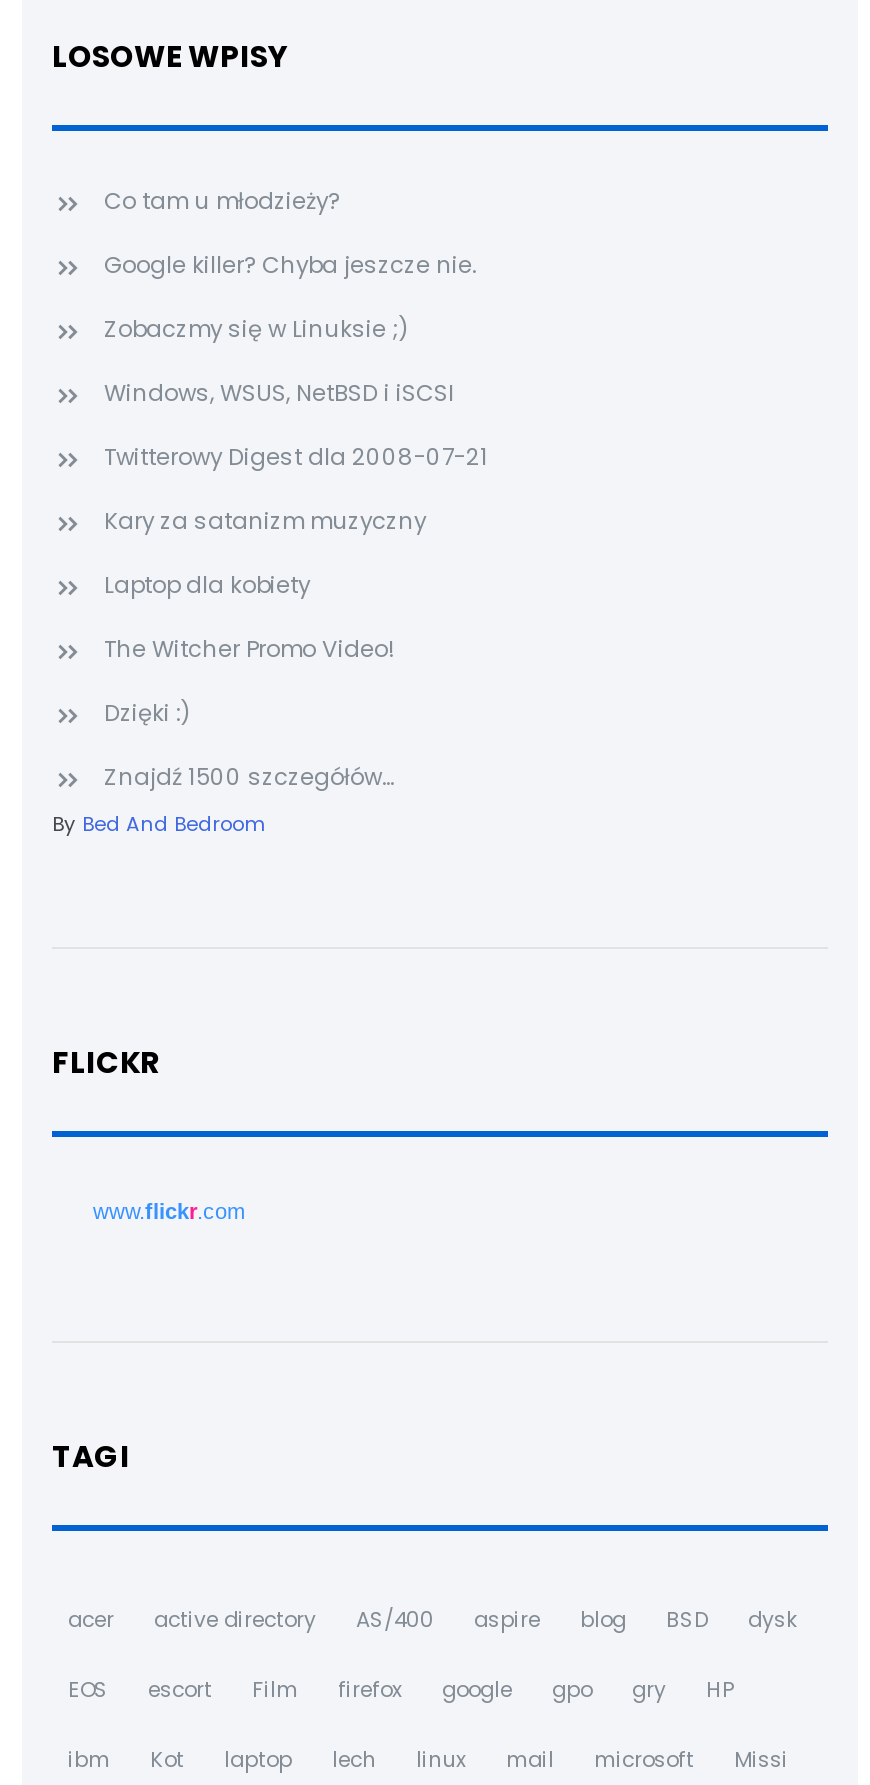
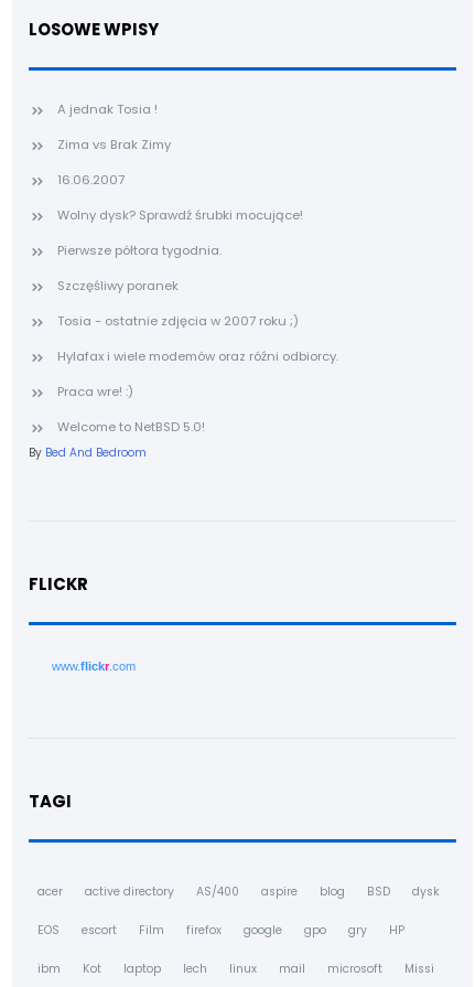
- Co tam u młodzieży?
+ A jednak Tosia !

- Google killer? Chyba jeszcze nie.
+ Zima vs Brak Zimy

- Zobaczmy się w Linuksie ;)
+ 16.06.2007

- Windows, WSUS, NetBSD i iSCSI
+ Wolny dysk? Sprawdź śrubki mocujące!

- Twitterowy Digest dla 2008-07-21
+ Pierwsze półtora tygodnia.

- Kary za satanizm muzyczny
+ Szczęśliwy poranek

- Laptop dla kobiety
+ Tosia - ostatnie zdjęcia w 2007 roku ;)

- The Witcher Promo Video!
+ Hylafax i wiele modemów oraz róźni odbiorcy.

- Dzięki :)
+ Praca wre! :)

- Znajdź 1500 szczegółów...
+ Welcome to NetBSD 5.0!
